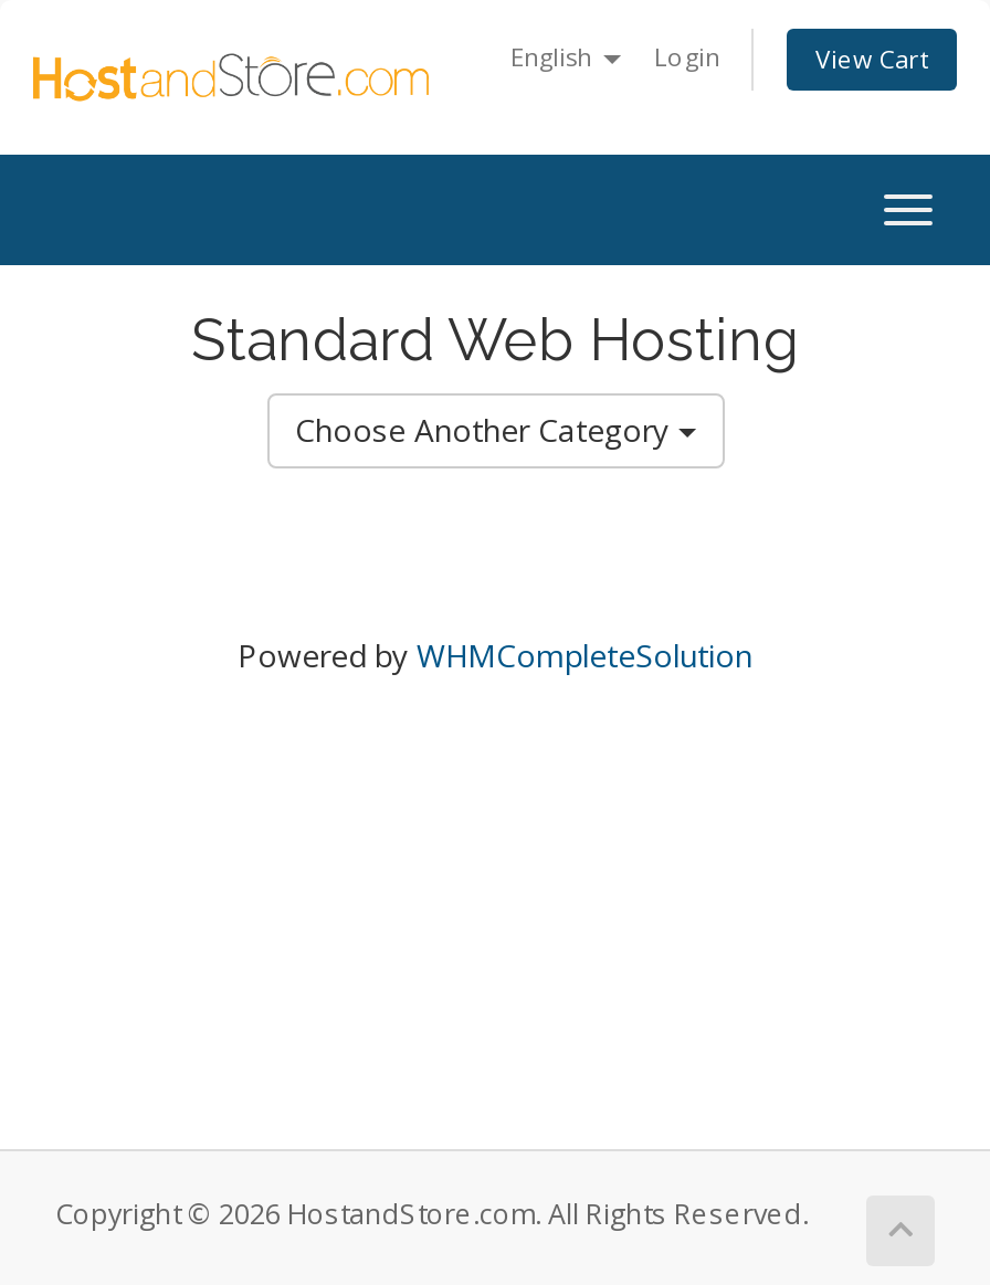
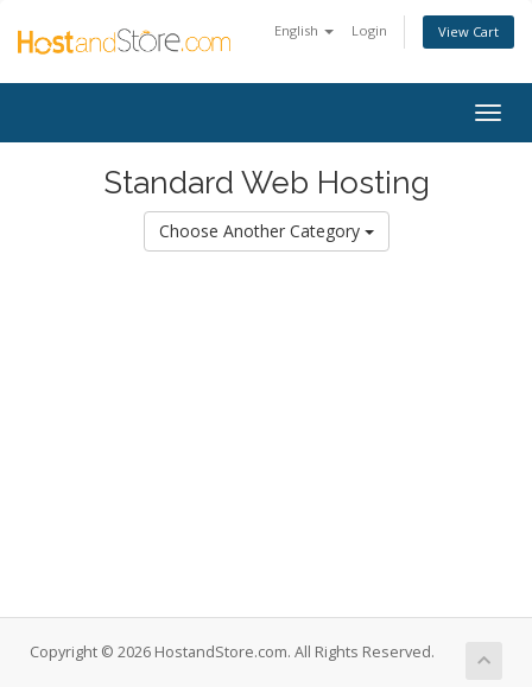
- Powered by WHMCompleteSolution
